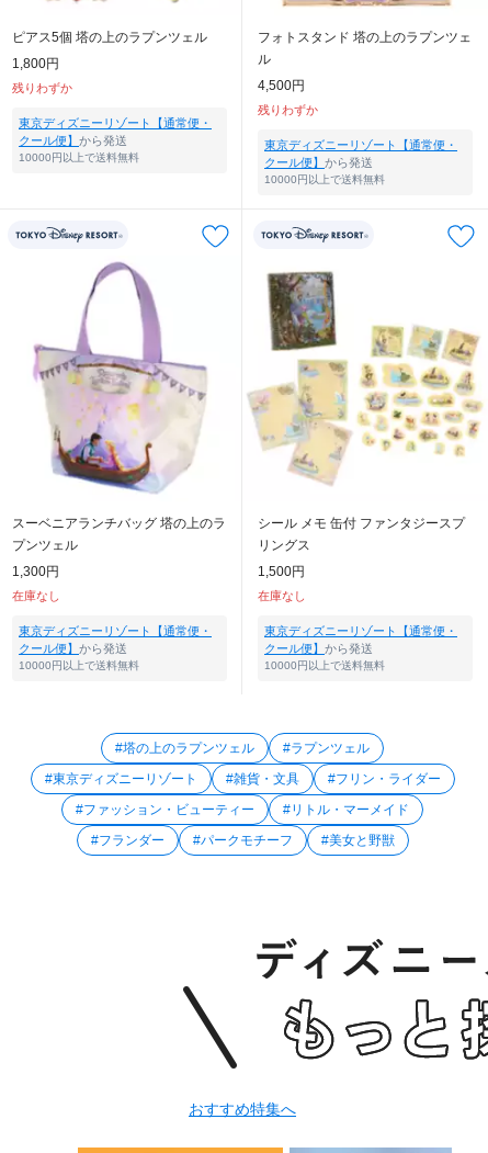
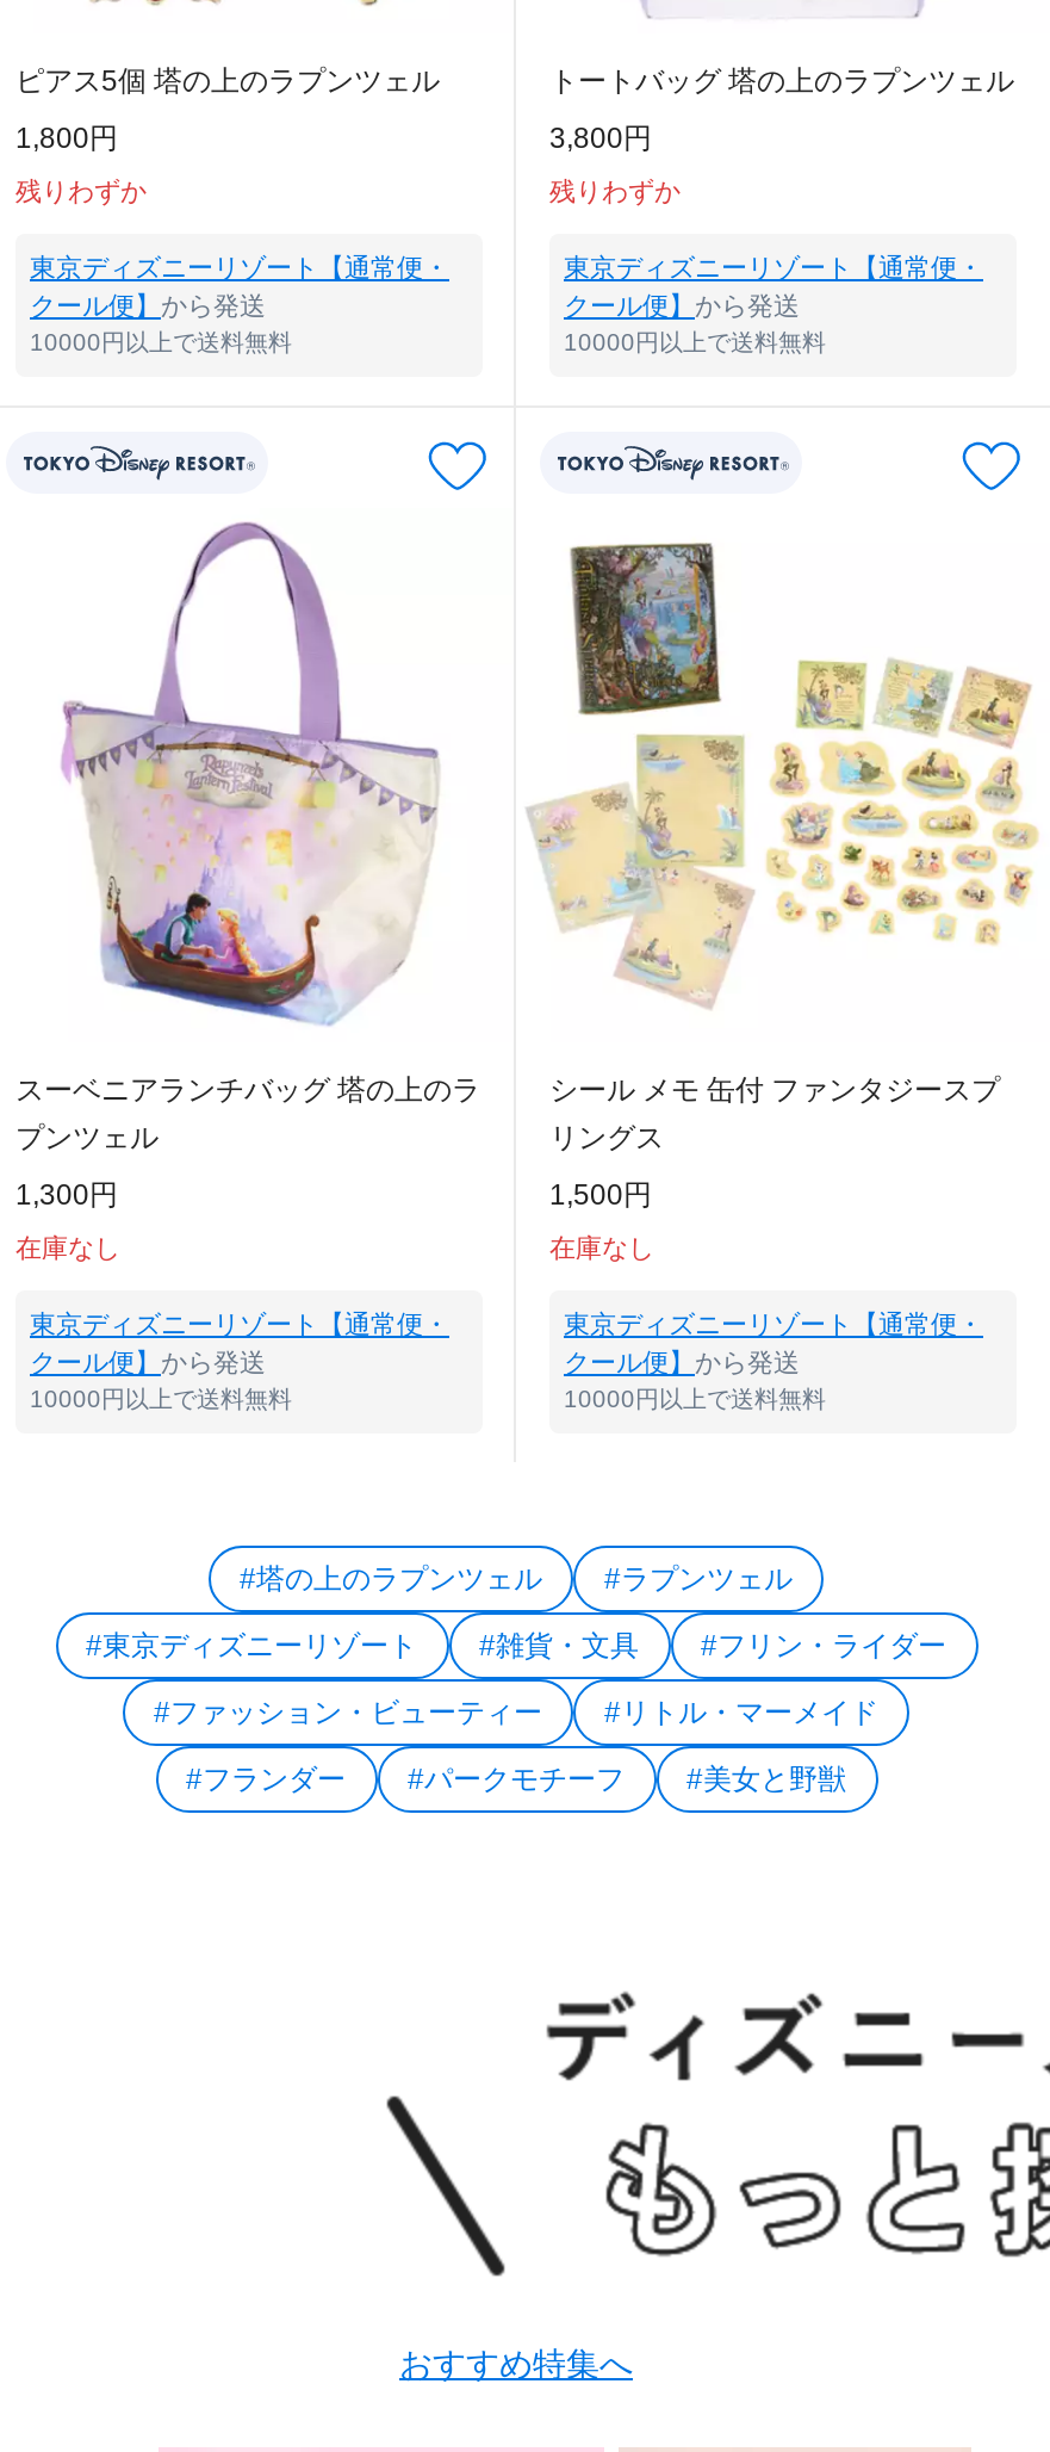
- フォトスタンド 塔の上のラプンツェ
- ル
+ トートバッグ 塔の上のラプンツェル

- 4,500円
+ 3,800円
